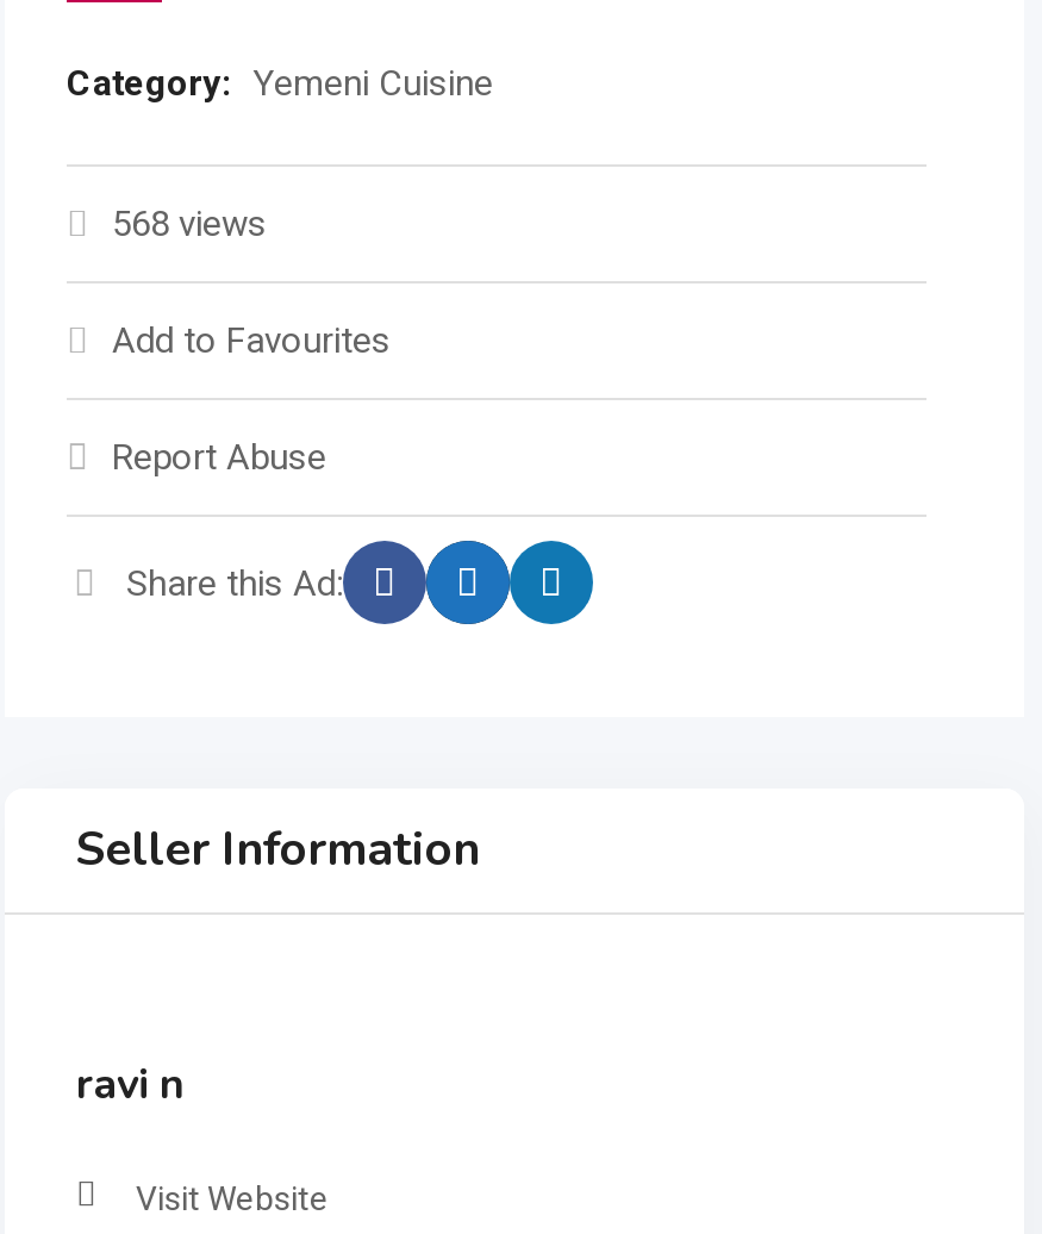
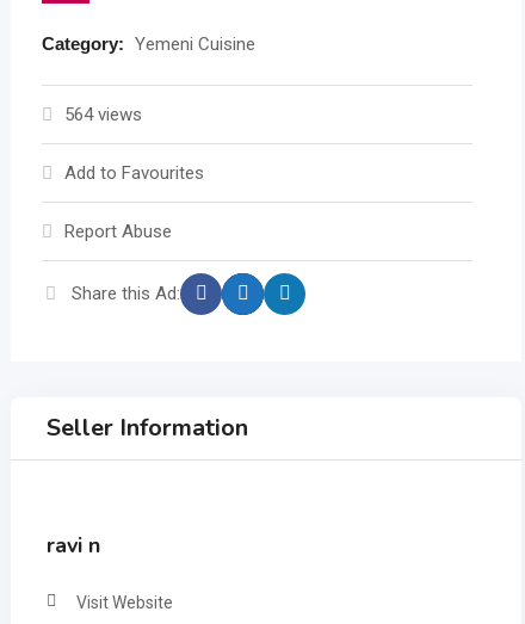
- 568 views
+ 564 views
